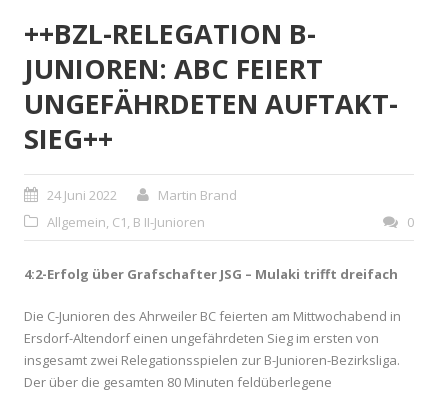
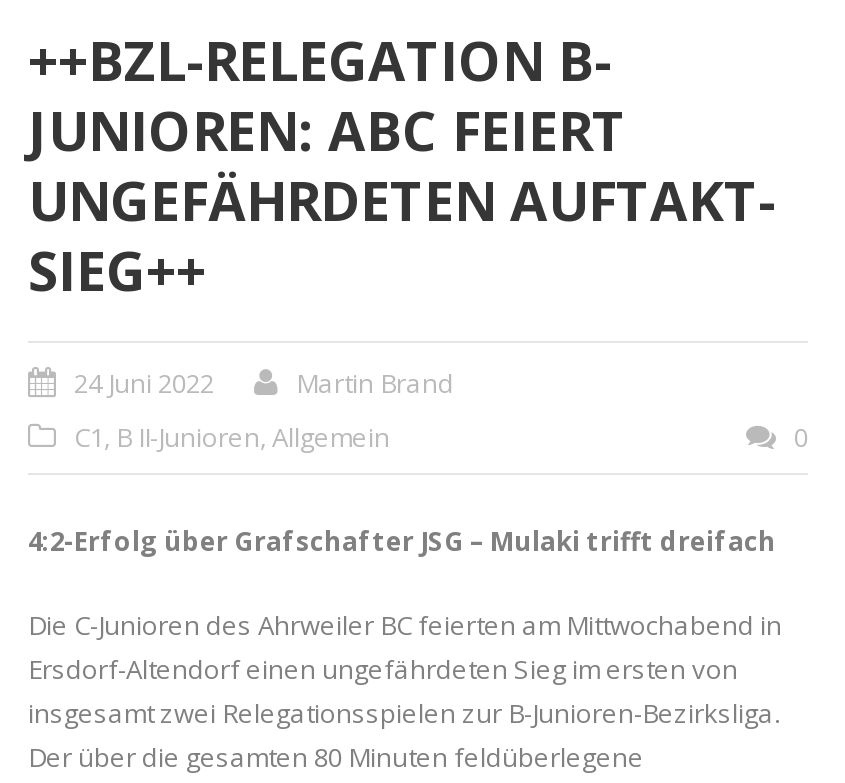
- Allgemein, C1, B II-Junioren
+ C1, B II-Junioren, Allgemein
